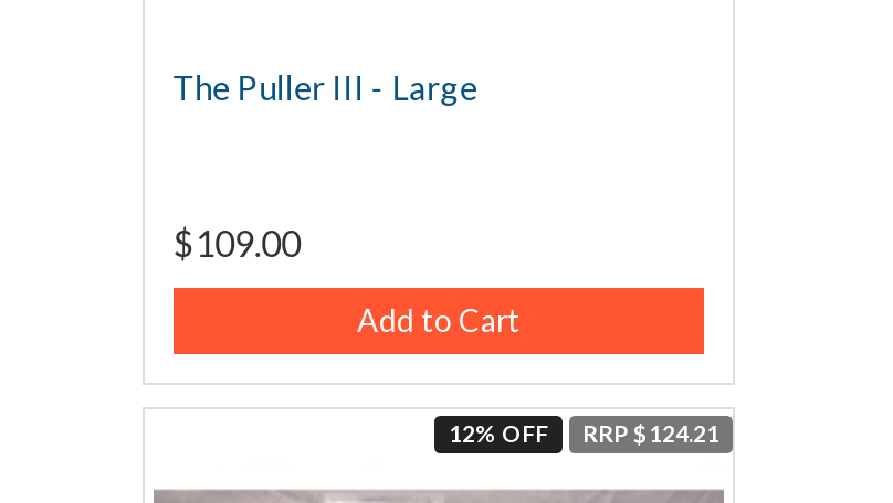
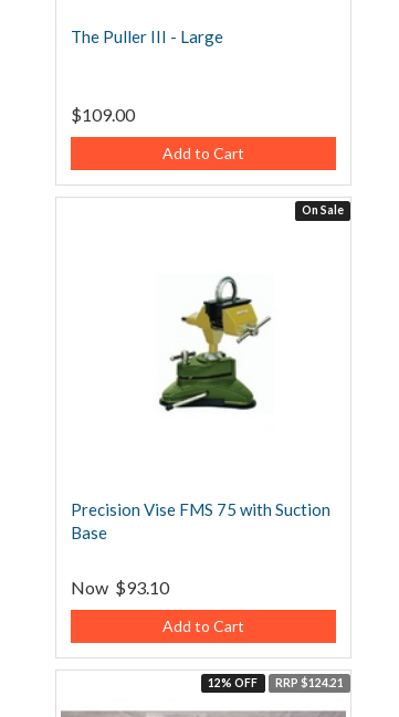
+ Precision Vise FMS 75 with Suction
+ Base
+ Now $93.10
+ Add to Cart

+ [image]

+ On Sale
